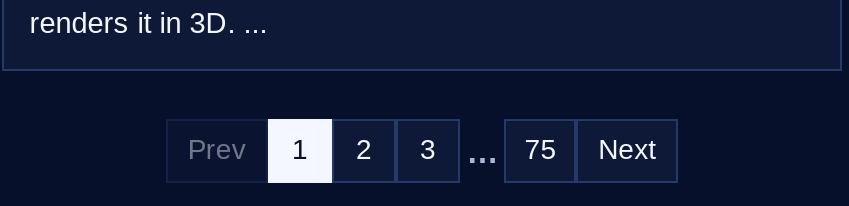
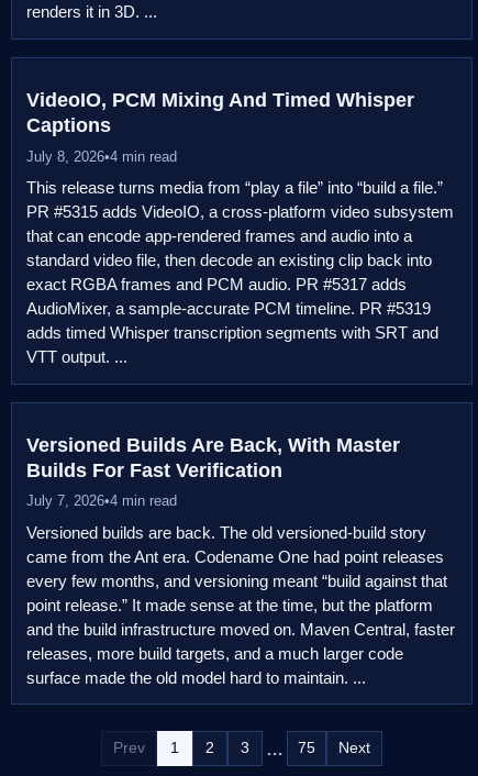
+ VideoIO, PCM Mixing And Timed Whisper
+ Captions
+ July 8, 2026•4 min read
+ This release turns media from “play a file” into “build a file.”
+ PR #5315 adds VideoIO, a cross-platform video subsystem
+ that can encode app-rendered frames and audio into a
+ standard video file, then decode an existing clip back into
+ exact RGBA frames and PCM audio. PR #5317 adds
+ AudioMixer, a sample-accurate PCM timeline. PR #5319
+ adds timed Whisper transcription segments with SRT and
+ VTT output. ...

+ Versioned Builds Are Back, With Master
+ Builds For Fast Verification
+ July 7, 2026•4 min read
+ Versioned builds are back. The old versioned-build story
+ came from the Ant era. Codename One had point releases
+ every few months, and versioning meant “build against that
+ point release.” It made sense at the time, but the platform
+ and the build infrastructure moved on. Maven Central, faster
+ releases, more build targets, and a much larger code
+ surface made the old model hard to maintain. ...
